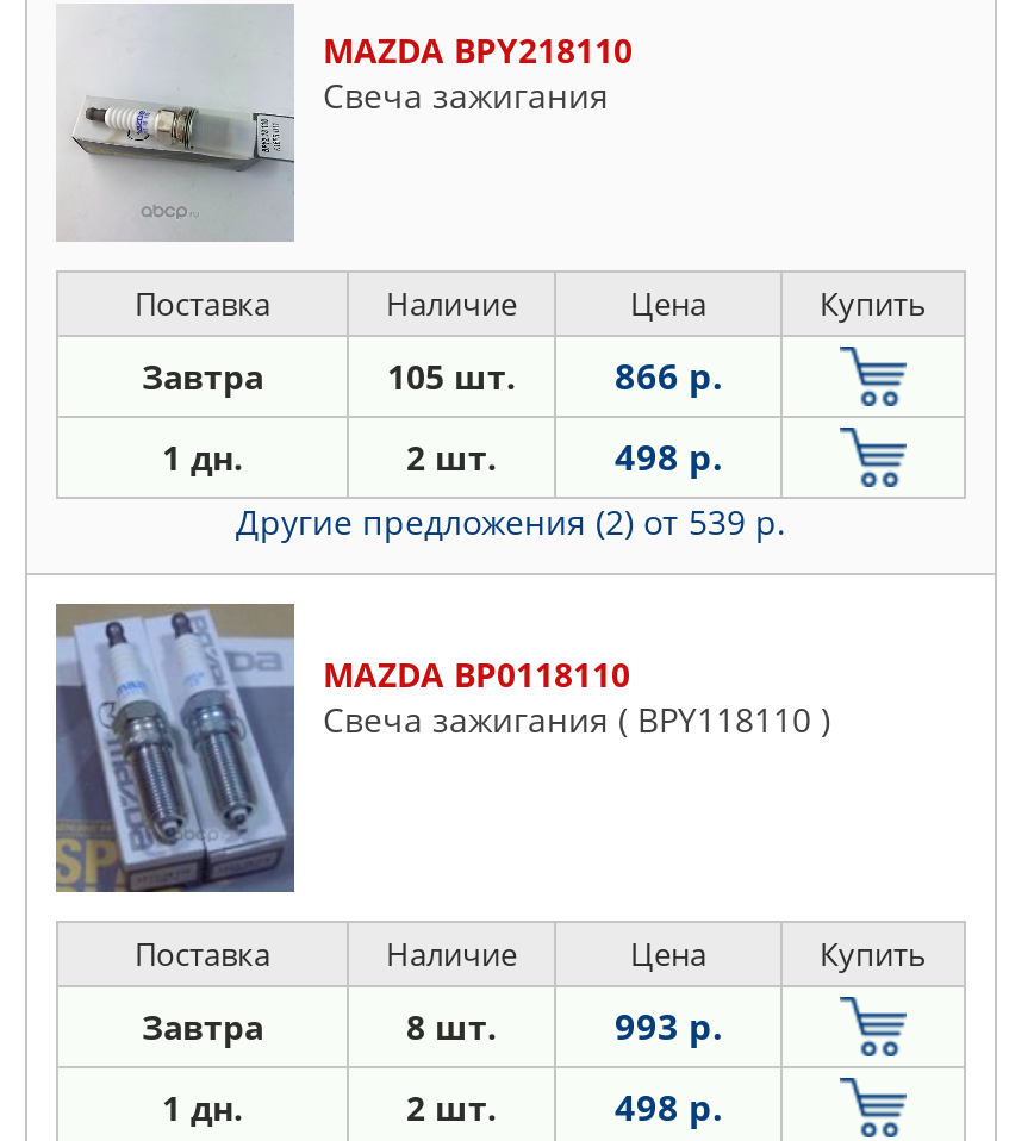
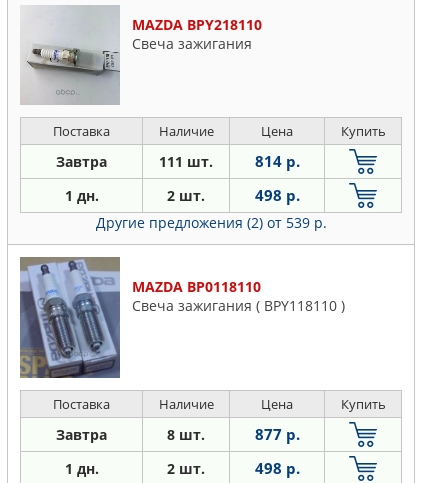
- 105 шт.
+ 111 шт.

- 866 р.
+ 814 р.

- 993 р.
+ 877 р.
